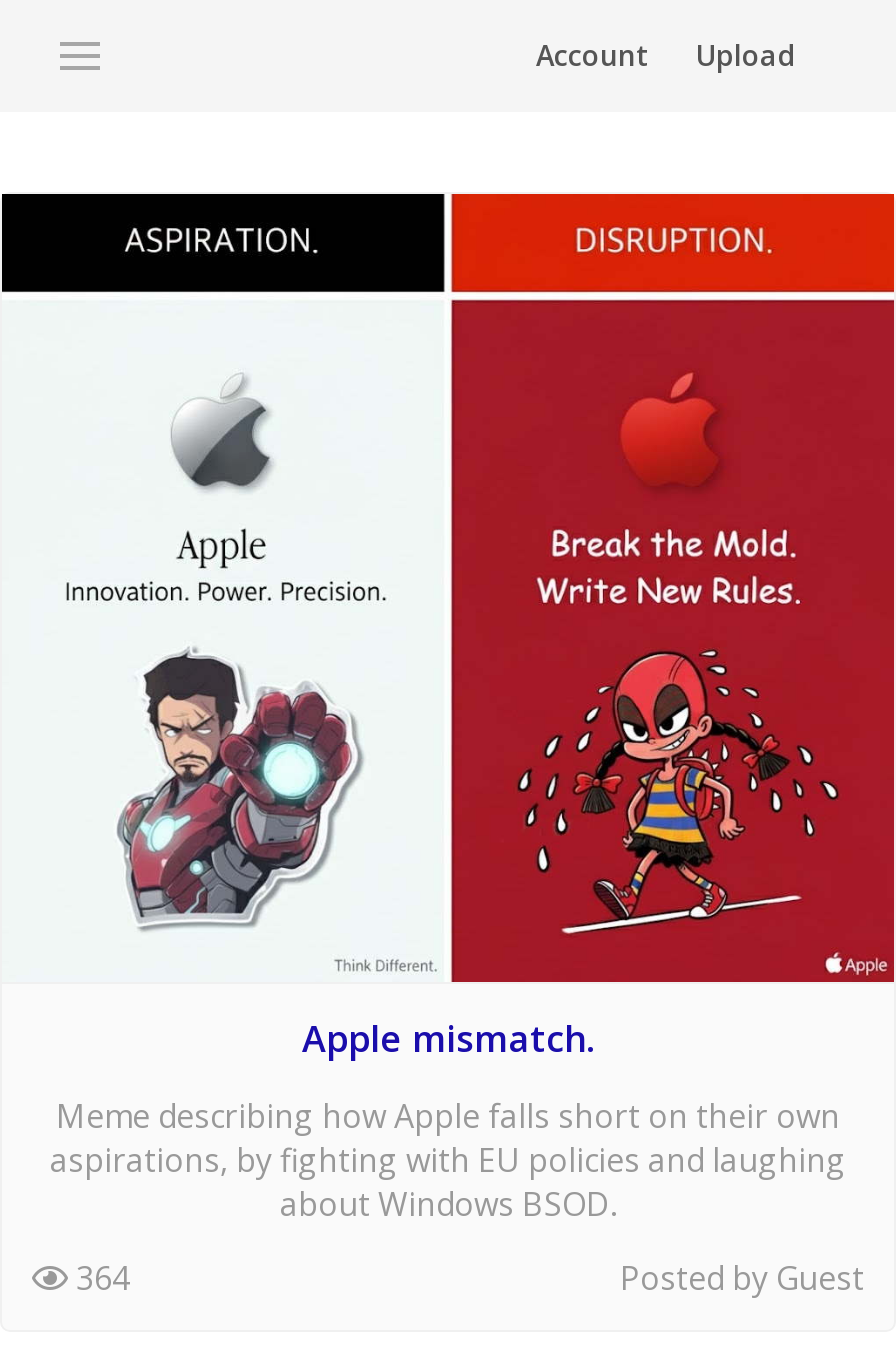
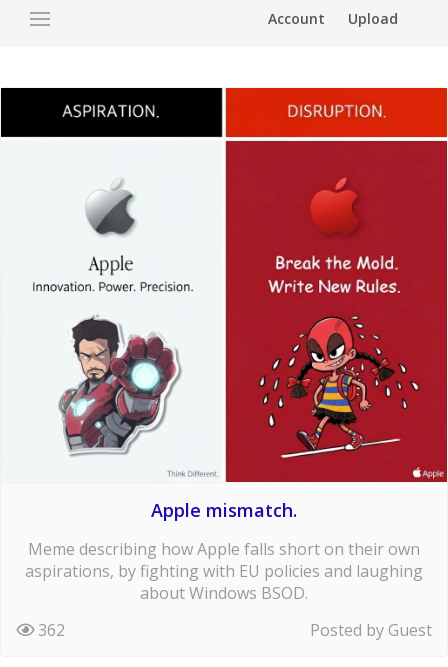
- 364
+ 362
